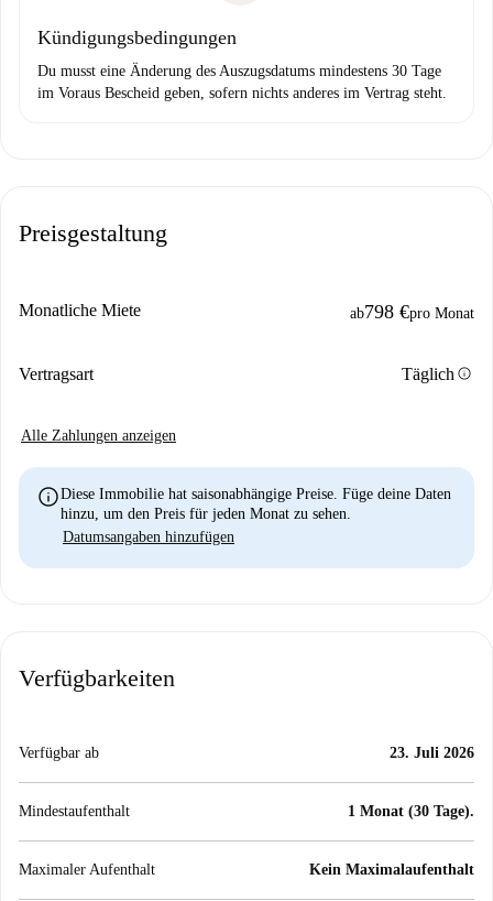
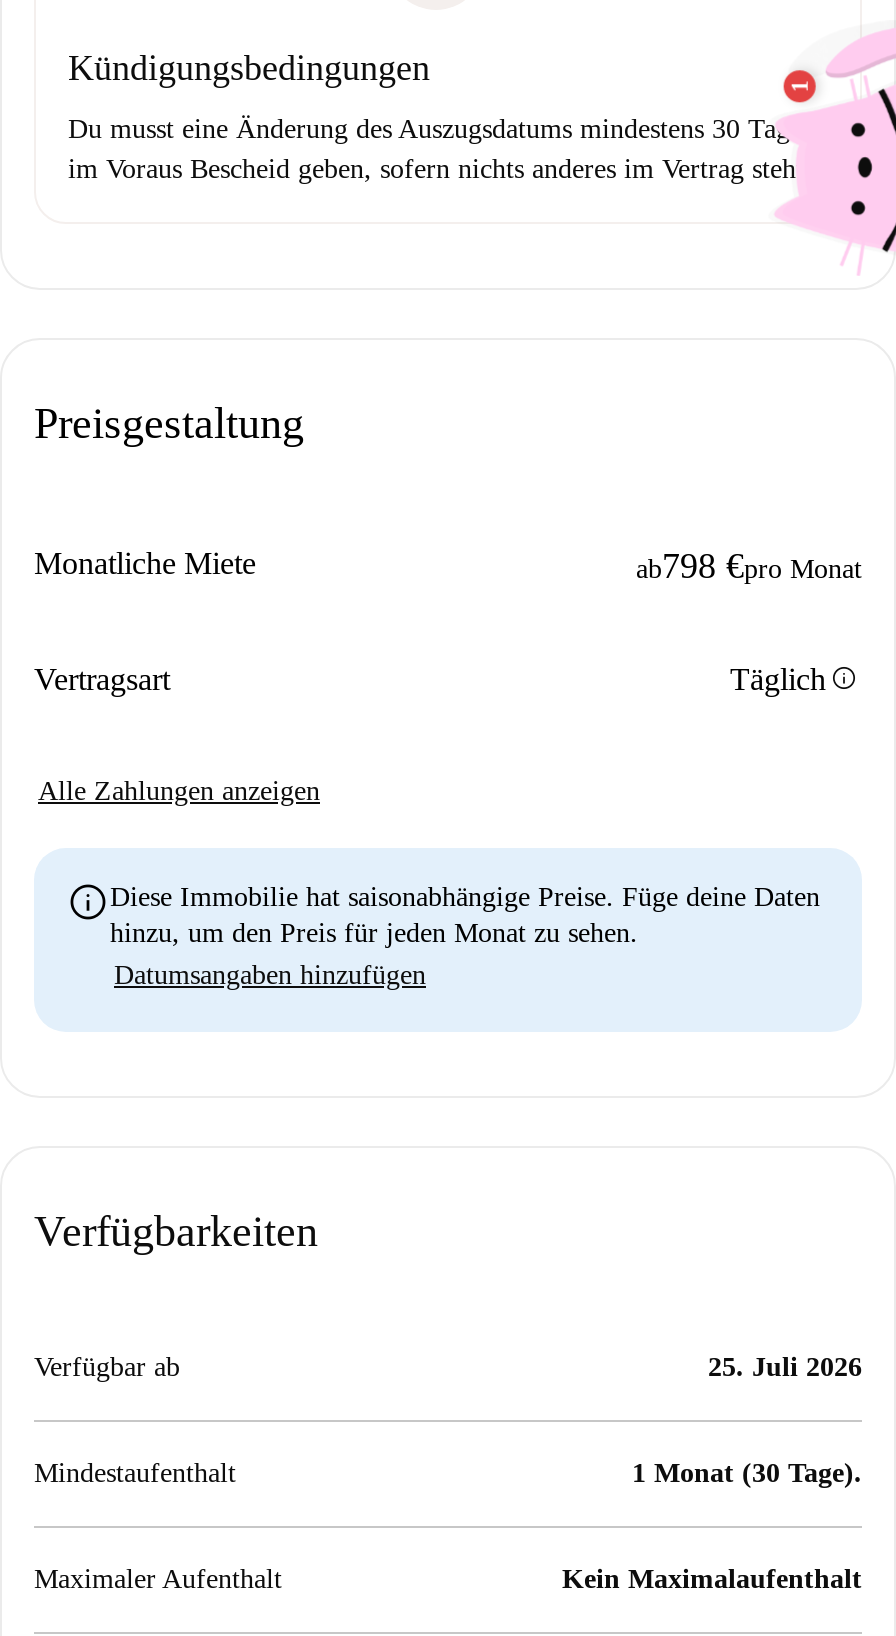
+ [image]

- 23. Juli 2026
+ 25. Juli 2026
